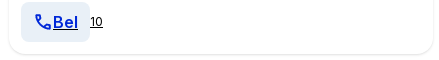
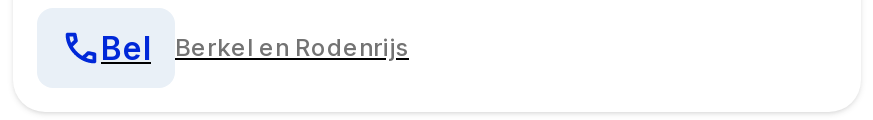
- 10
+ Berkel en Rodenrijs
